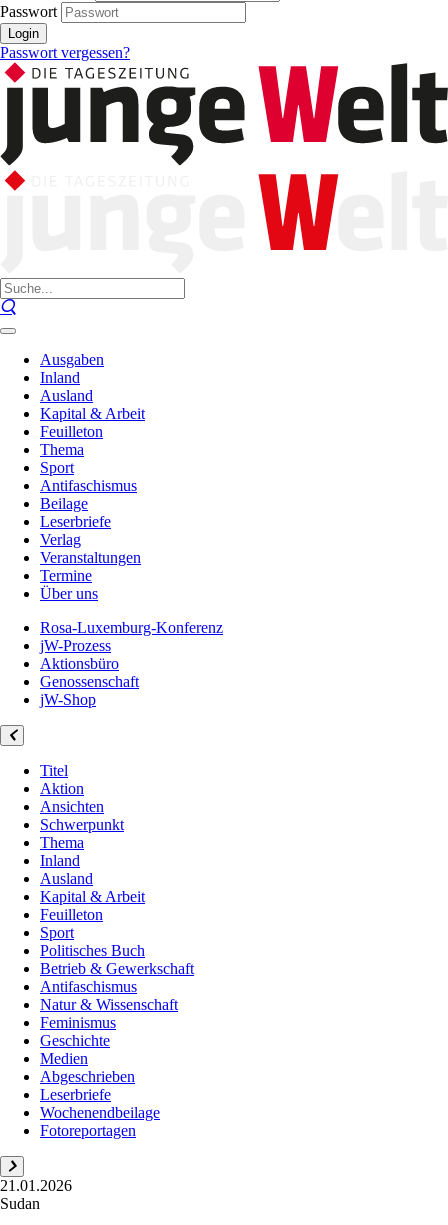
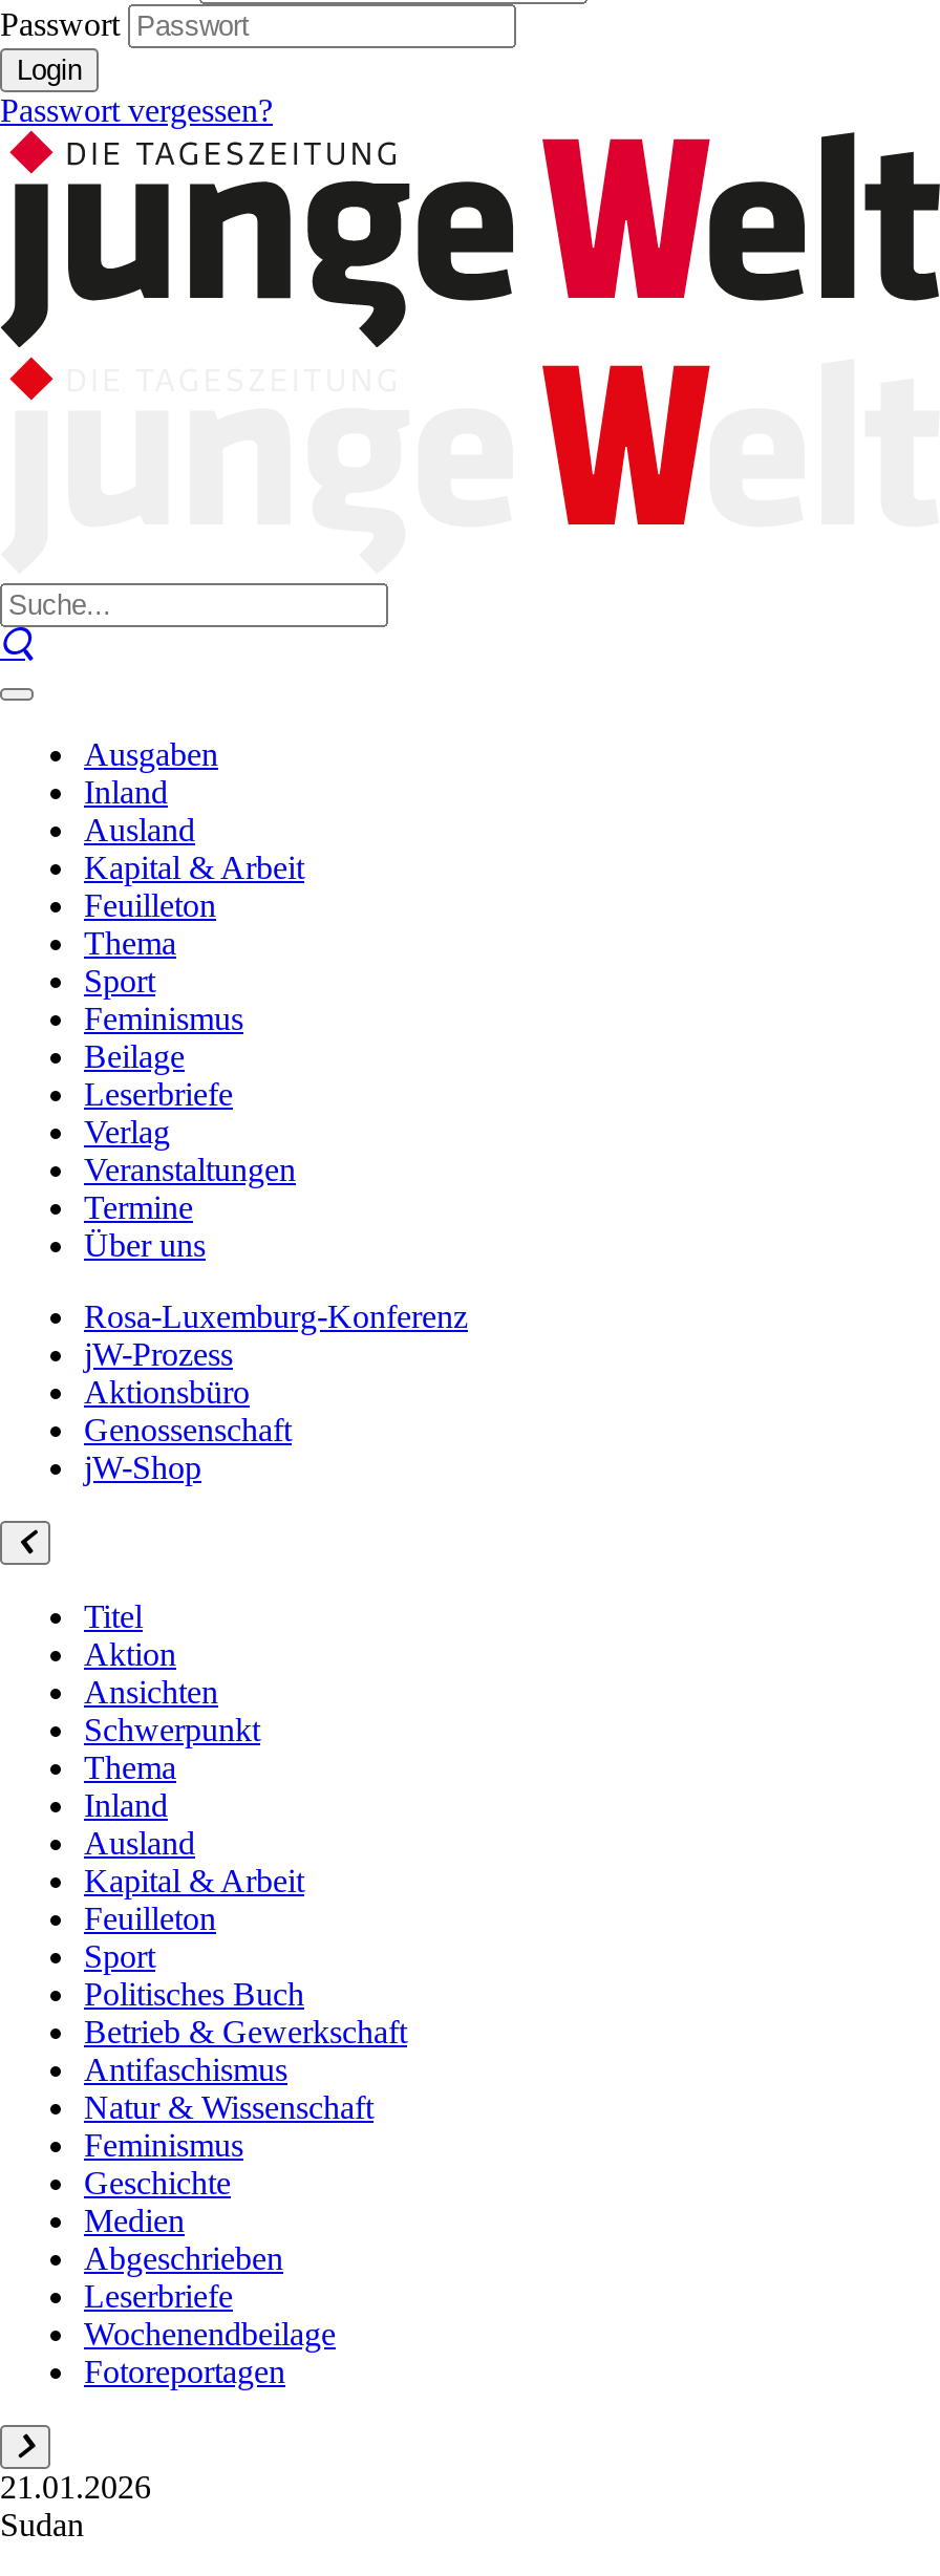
- Antifaschismus
+ Feminismus
